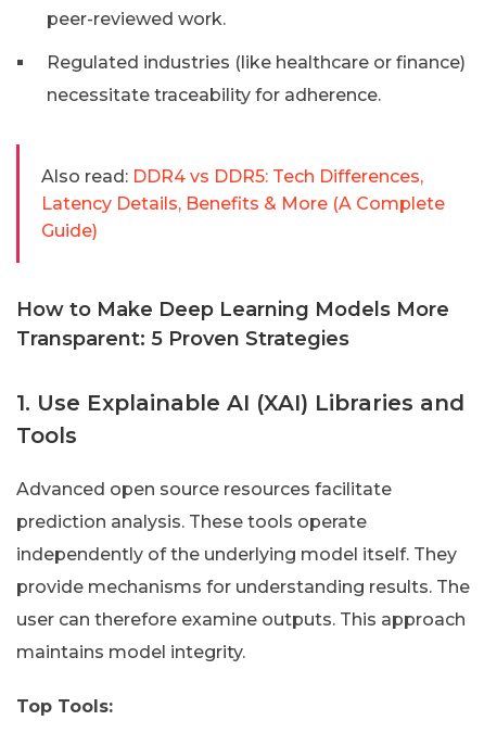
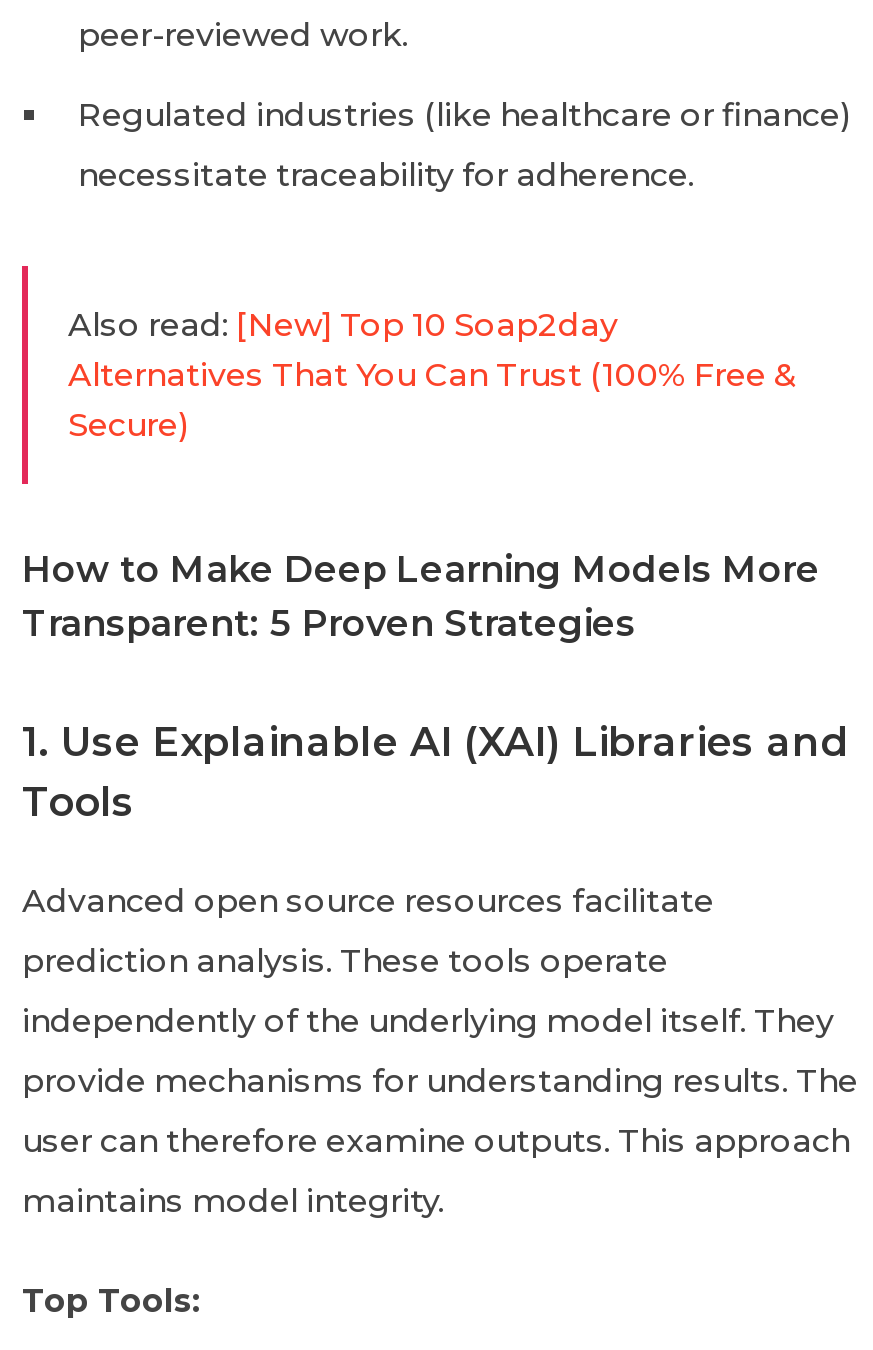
- Also read: DDR4 vs DDR5: Tech Differences,
- Latency Details, Benefits & More (A Complete
- Guide)
+ Also read: [New] Top 10 Soap2day
+ Alternatives That You Can Trust (100% Free &
+ Secure)
